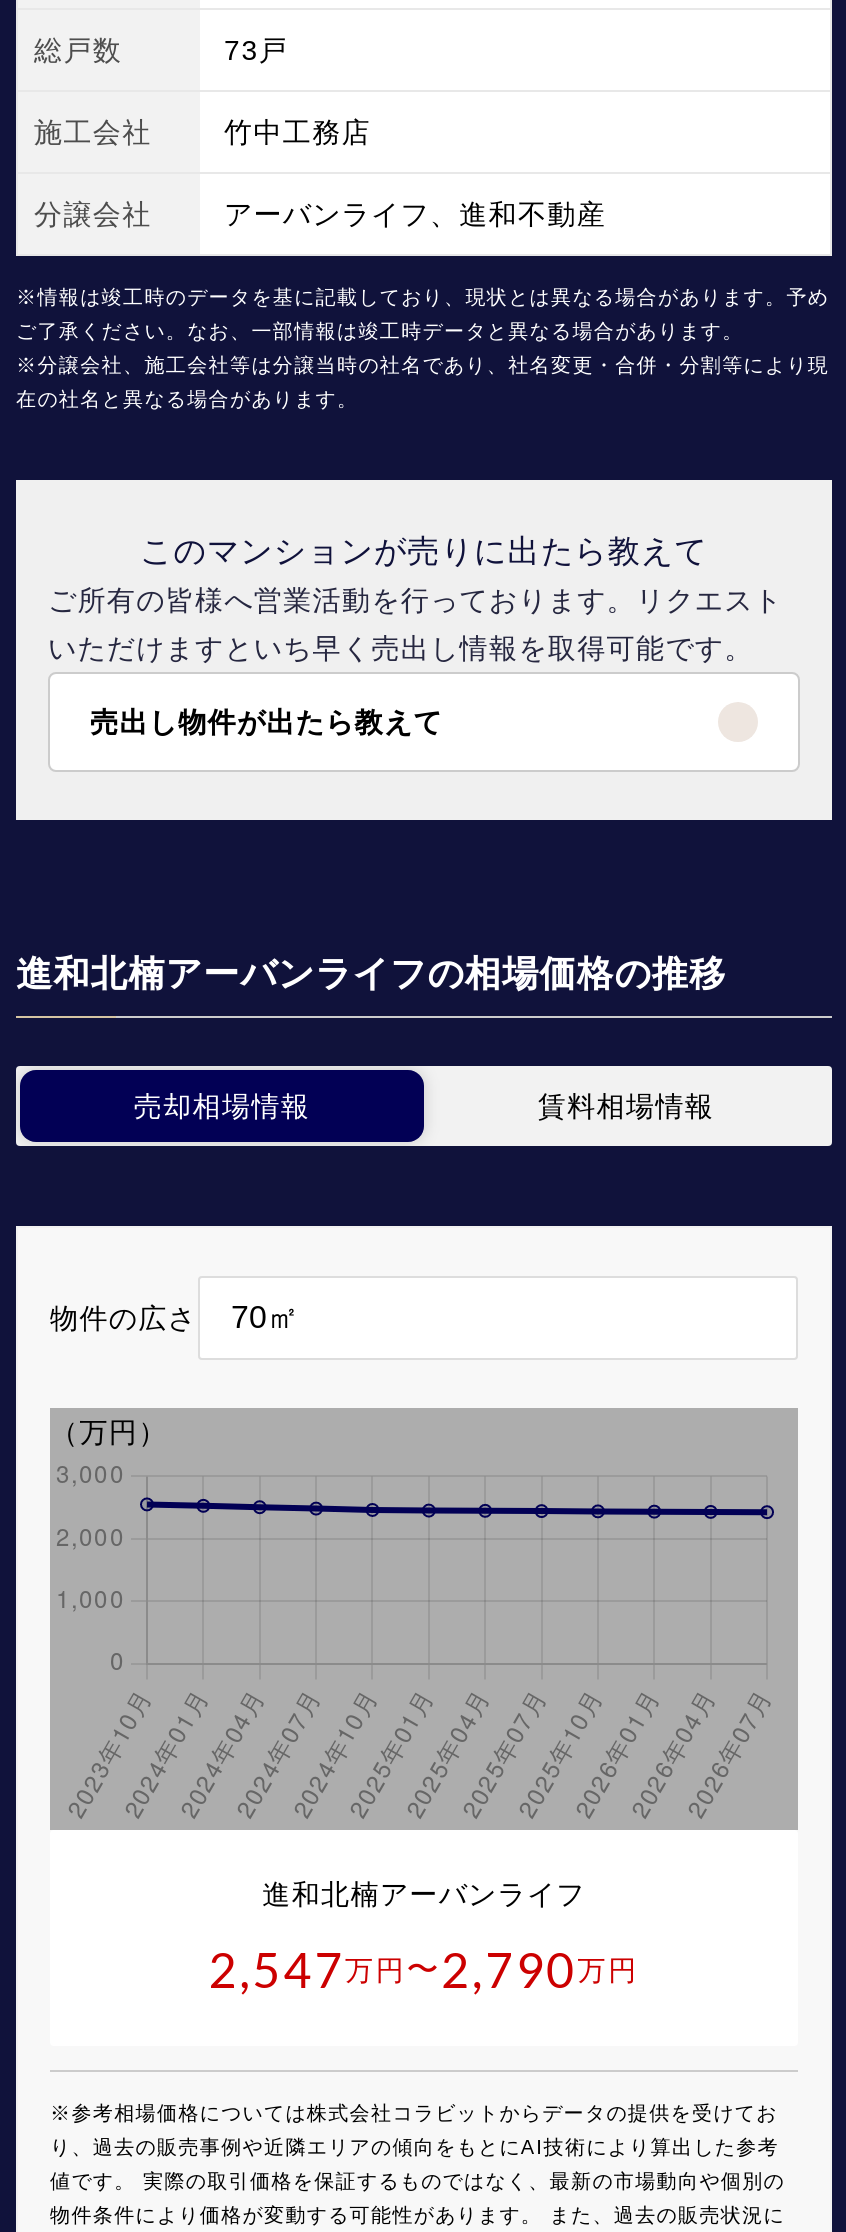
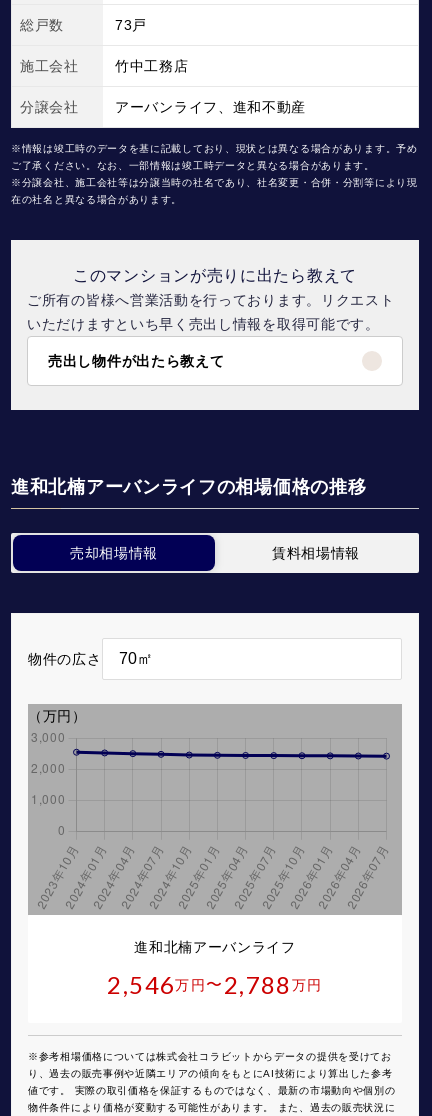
- 2,547万円〜2,790万円
+ 2,546万円〜2,788万円
